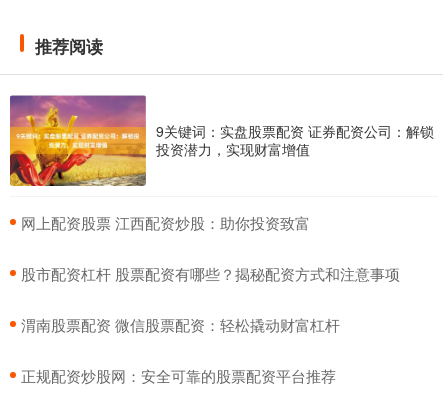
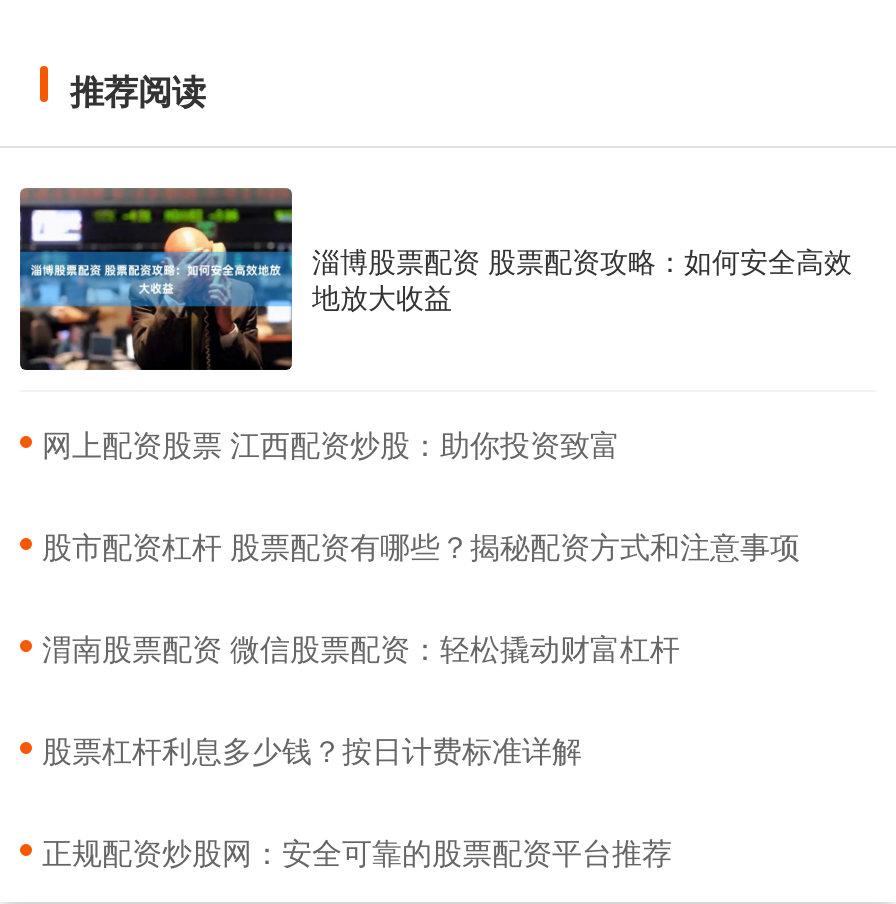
- [image]
- 9关键词：实盘股票配资 证券配资公司：解锁
- 投资潜力，实现财富增值
+ [image]
+ 淄博股票配资 股票配资攻略：如何安全高效
+ 地放大收益

+ 股票杠杆利息多少钱？按日计费标准详解
